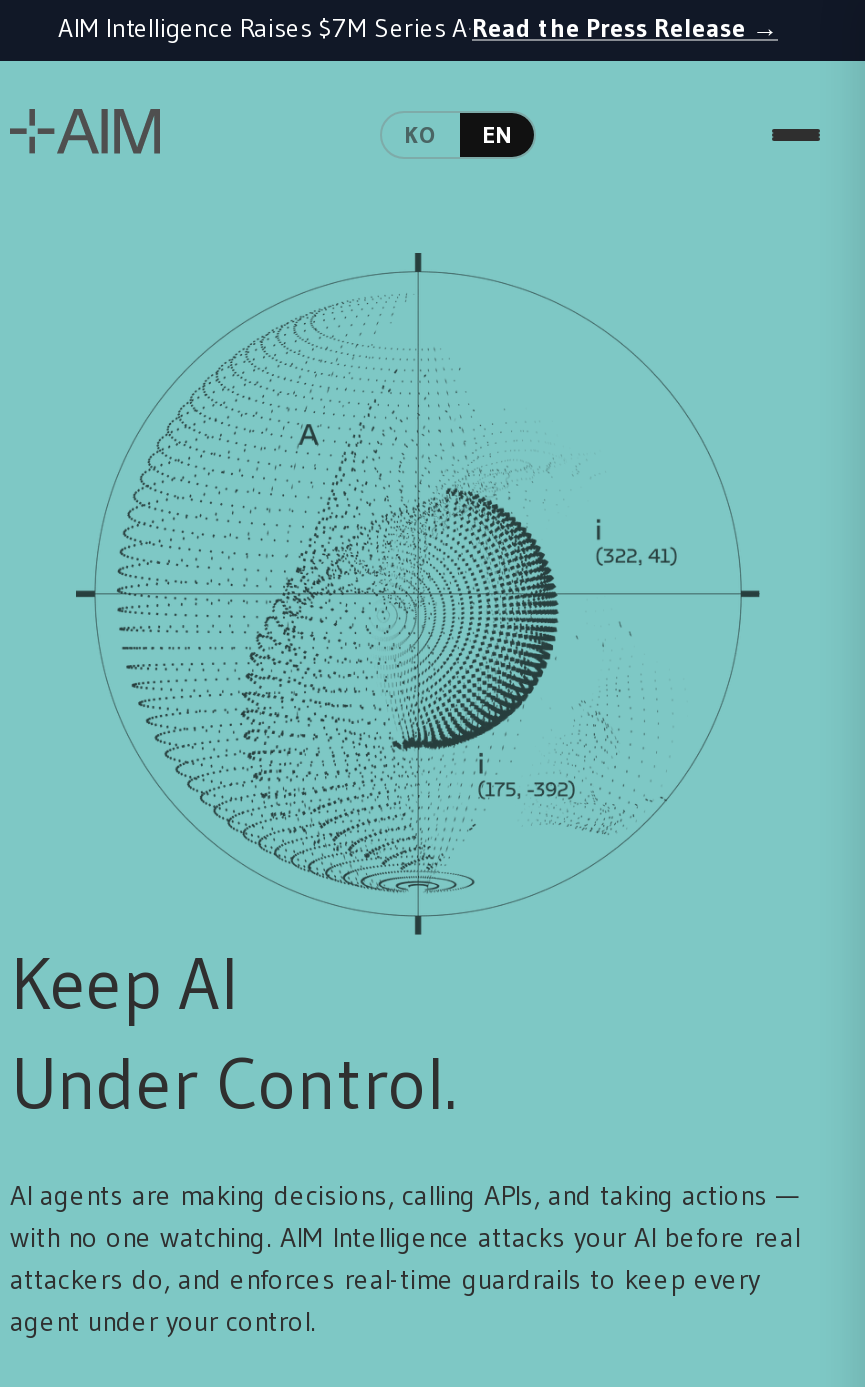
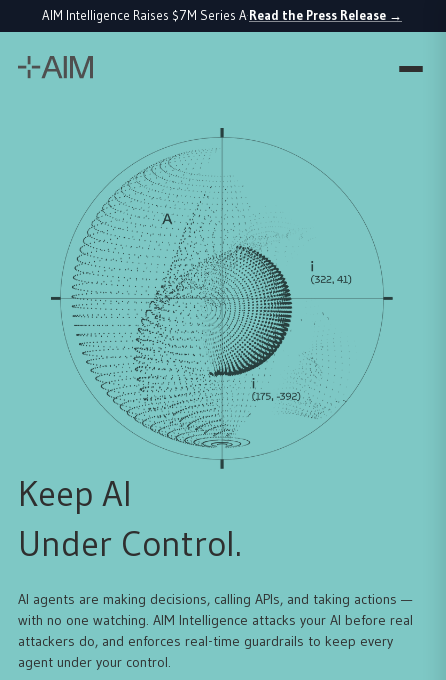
- KO
- EN
